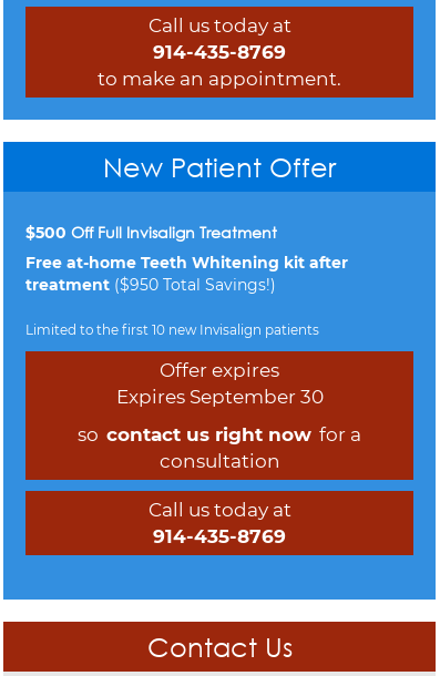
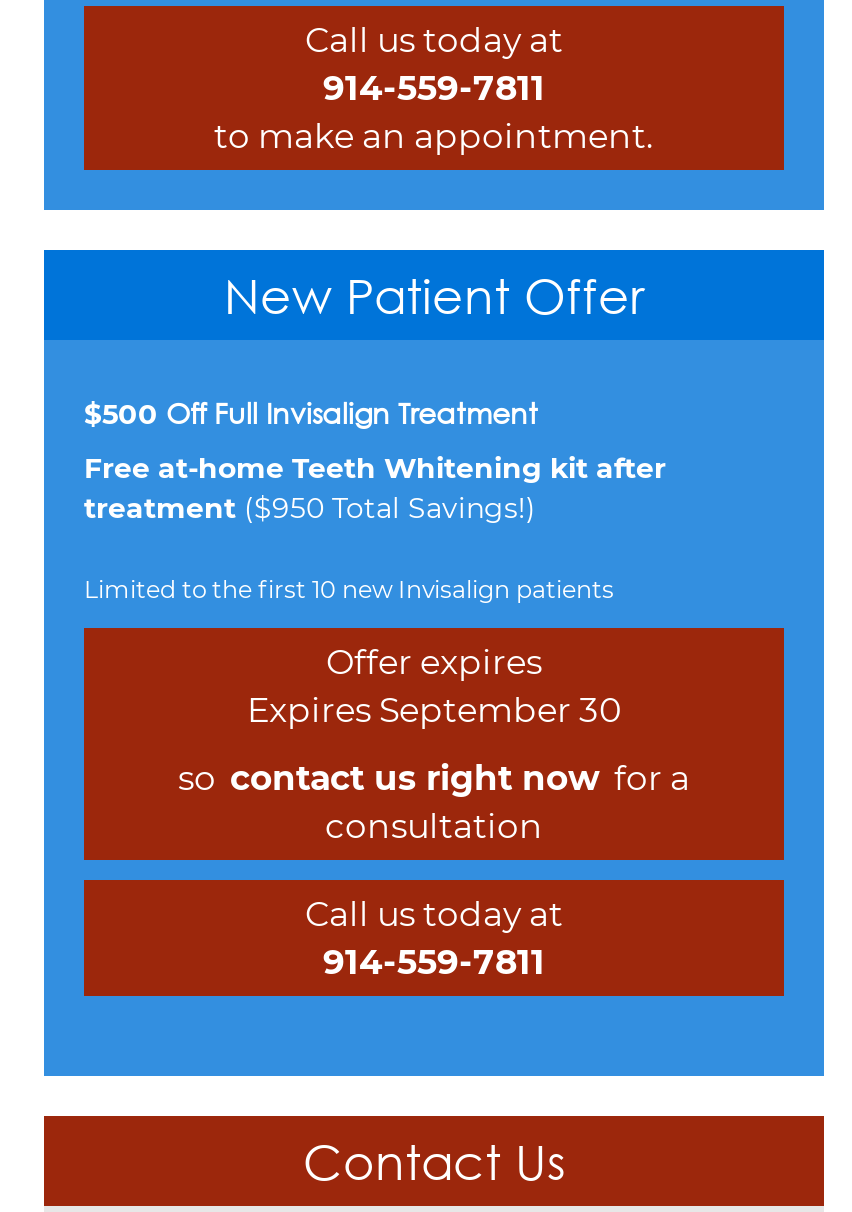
- 914-435-8769
+ 914-559-7811

- 914-435-8769
+ 914-559-7811
